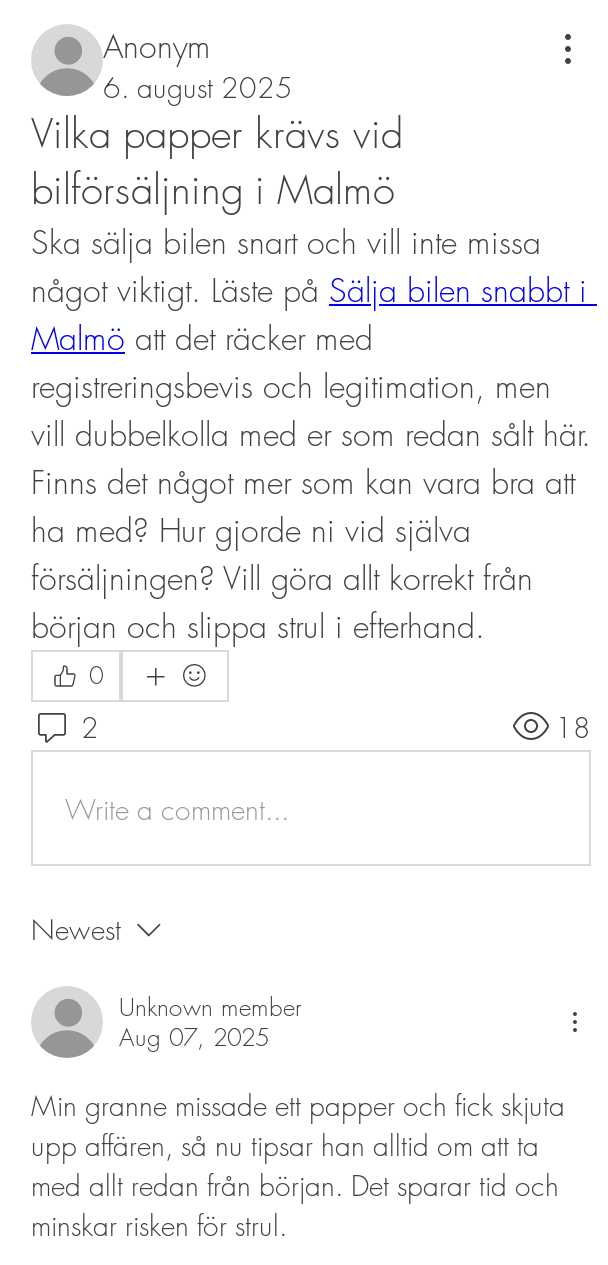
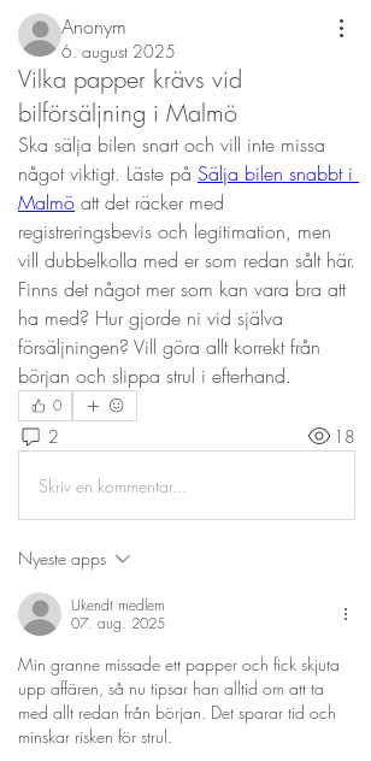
- Write a comment...
+ Skriv en kommentar...

- Newest
+ Nyeste apps

- Unknown member
- Aug 07, 2025
+ Ukendt medlem
+ 07. aug. 2025
